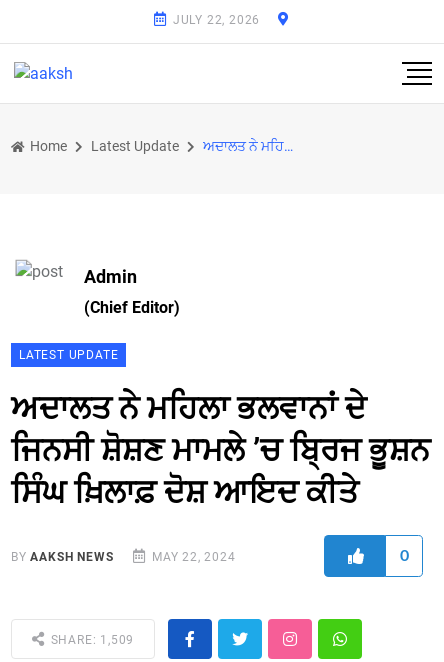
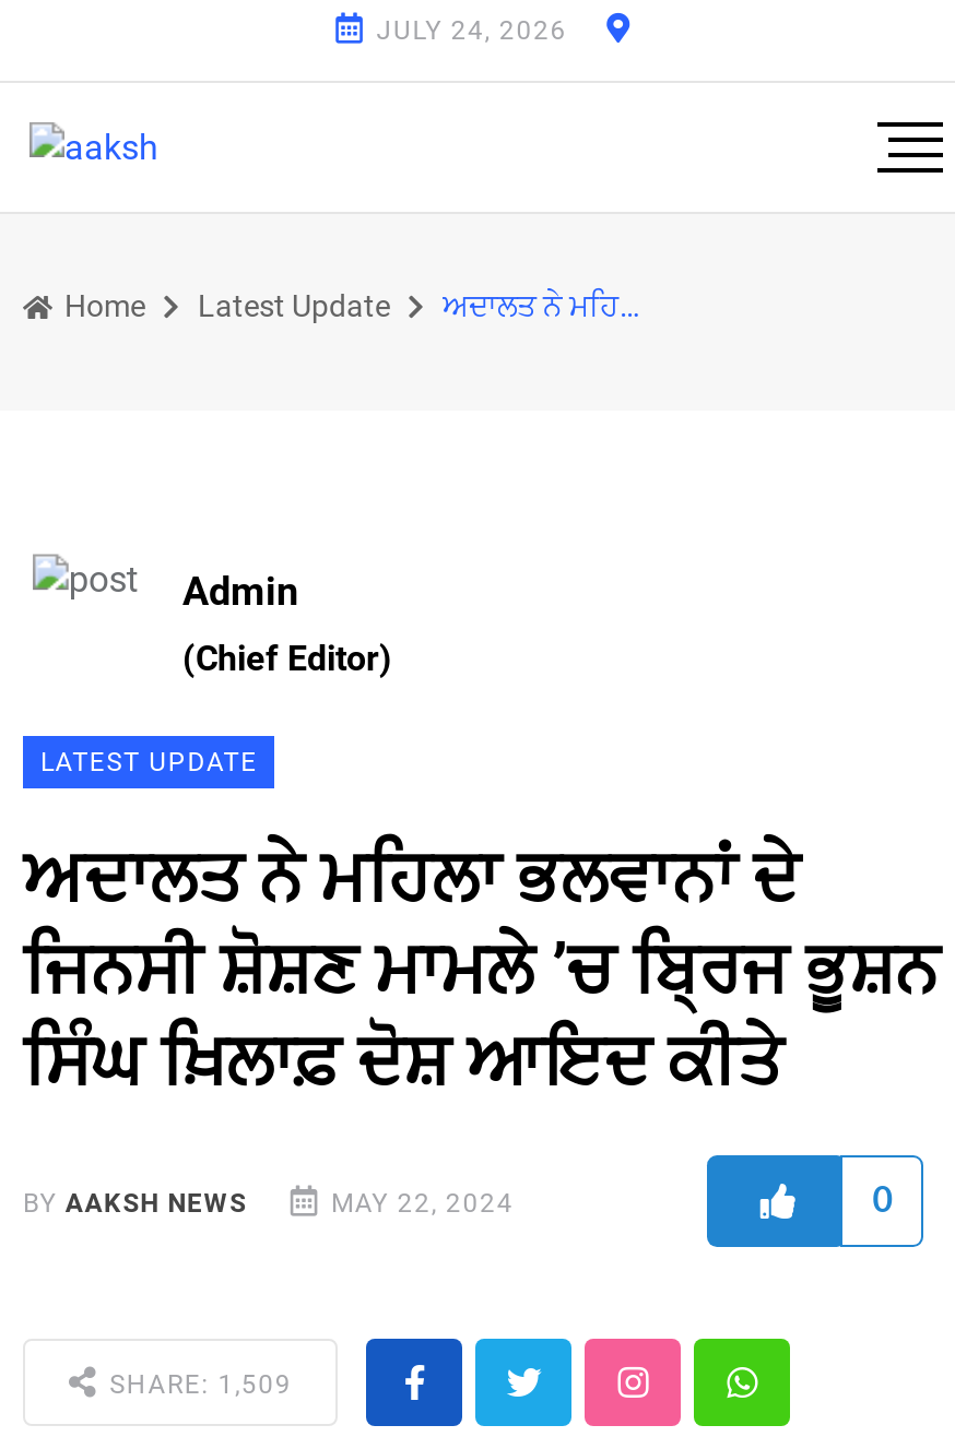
- JULY 22, 2026
+ JULY 24, 2026
